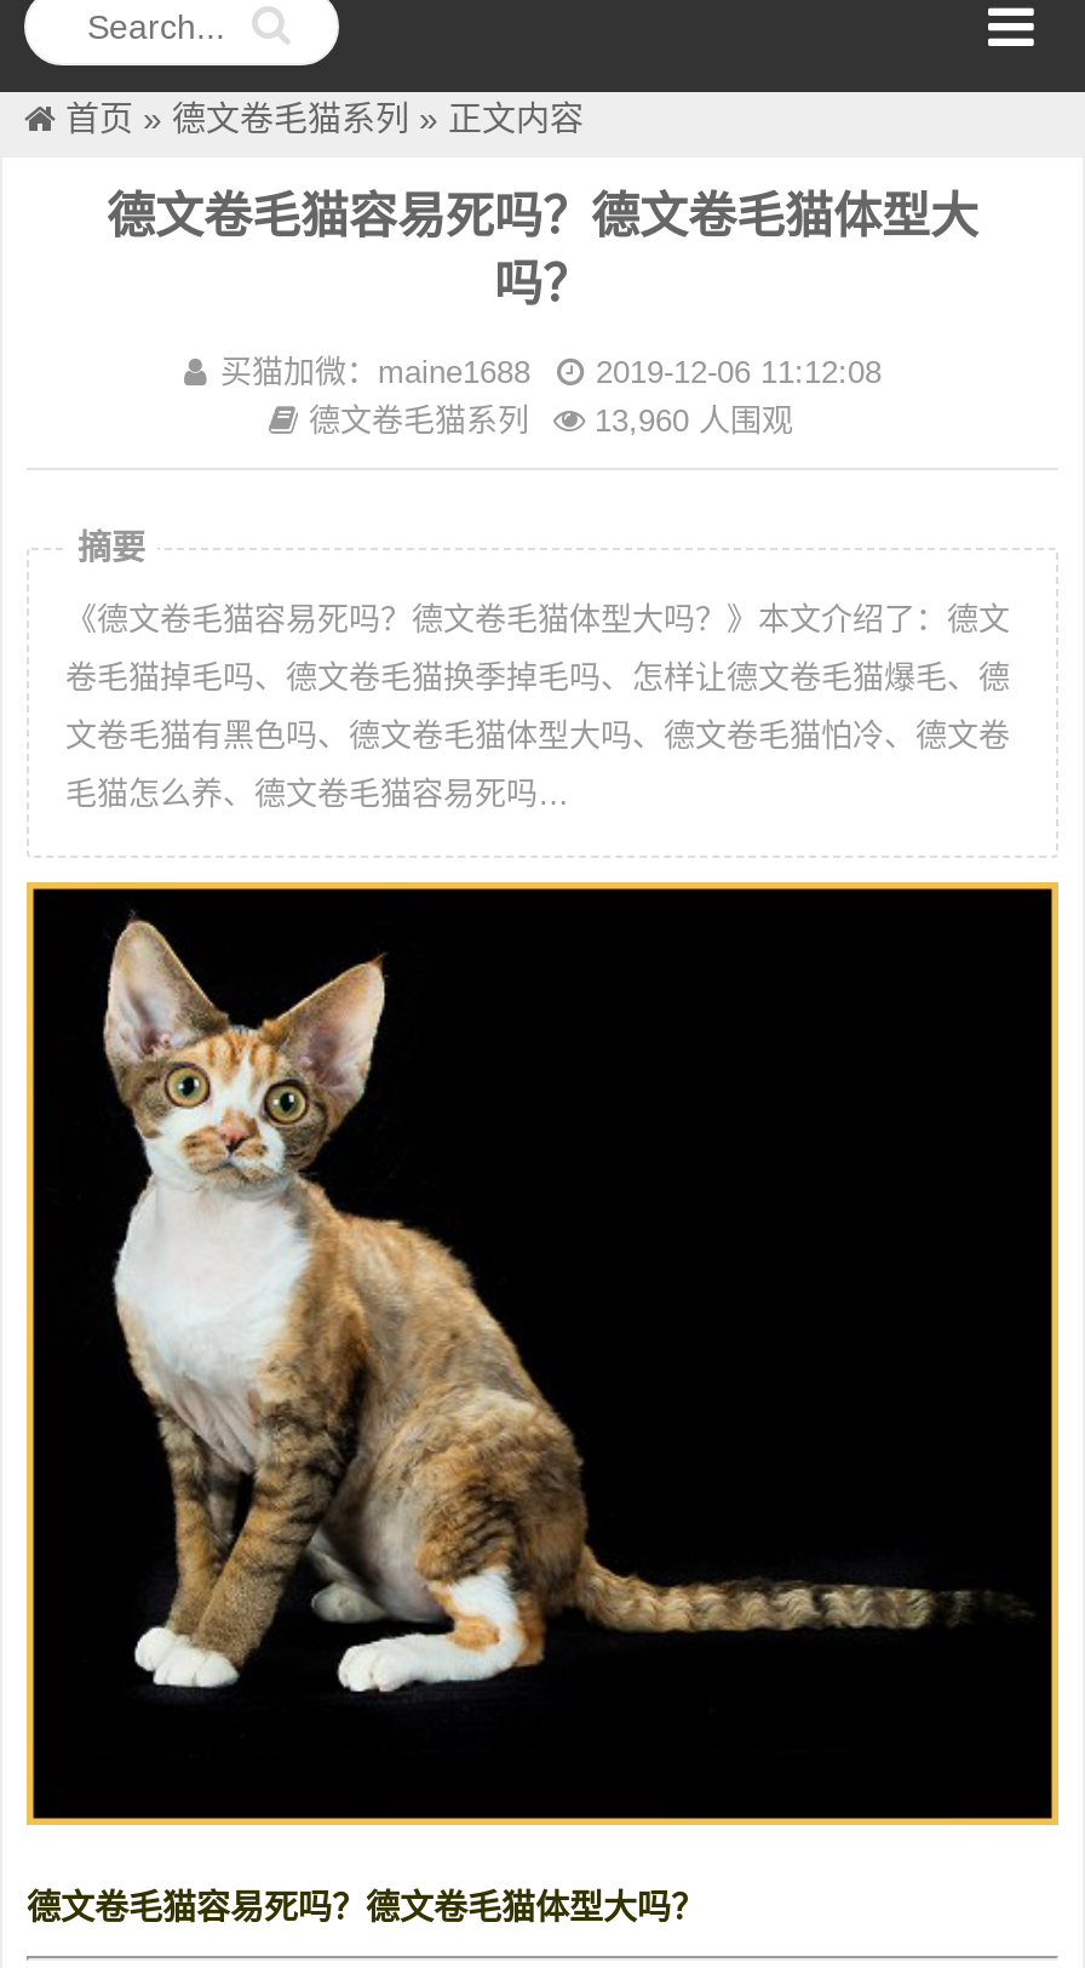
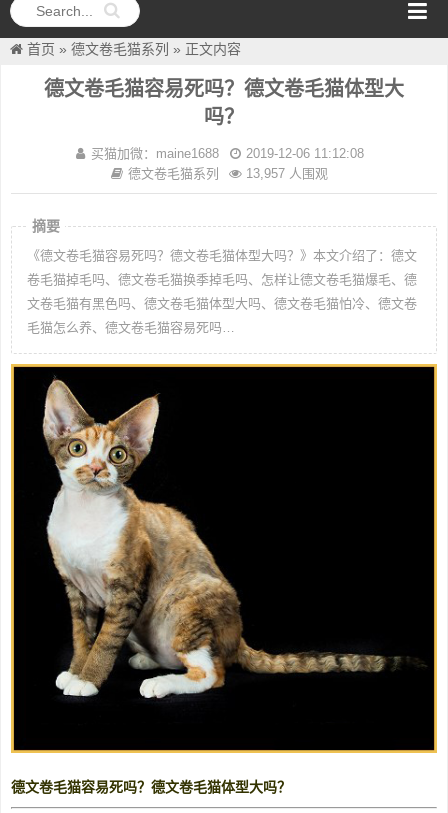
- 德文卷毛猫系列 13,960 人围观
+ 德文卷毛猫系列 13,957 人围观
